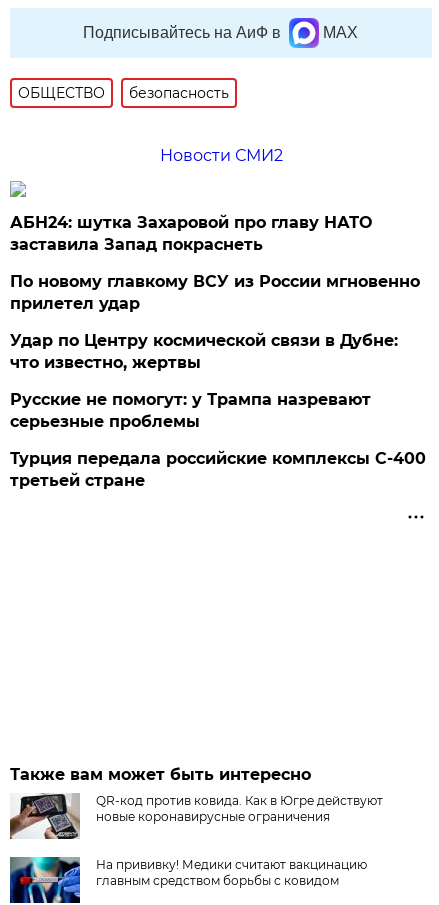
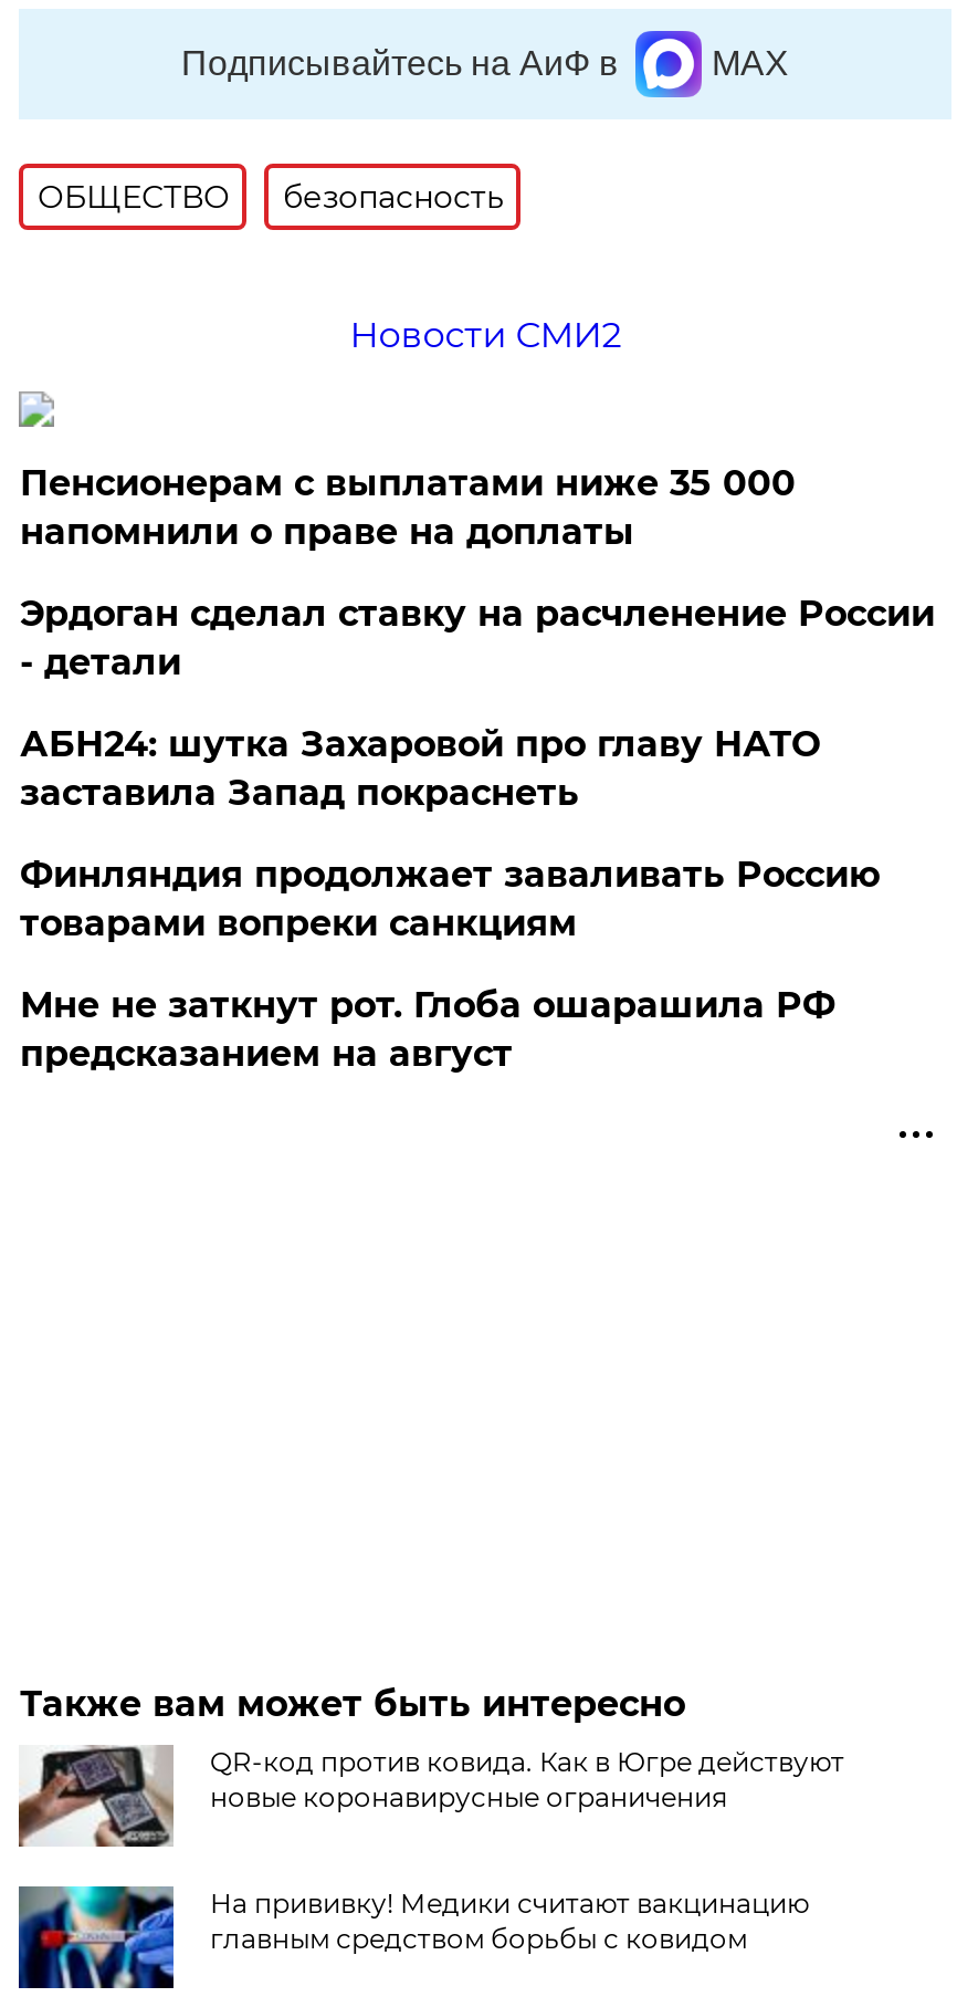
+ Пенсионерам с выплатами ниже 35 000
+ напомнили о праве на доплаты
+ Эрдоган сделал ставку на расчленение России
+ - детали

moved down: АБН24: шутка Захаровой про главу НАТО | заставила Запад покраснеть

- По новому главкому ВСУ из России мгновенно
- прилетел удар
- Удар по Центру космической связи в Дубне:
- что известно, жертвы
- Русские не помогут: у Трампа назревают
- серьезные проблемы
- Турция передала российские комплексы С-400
- третьей стране
+ Финляндия продолжает заваливать Россию
+ товарами вопреки санкциям
+ Мне не заткнут рот. Глоба ошарашила РФ
+ предсказанием на август
